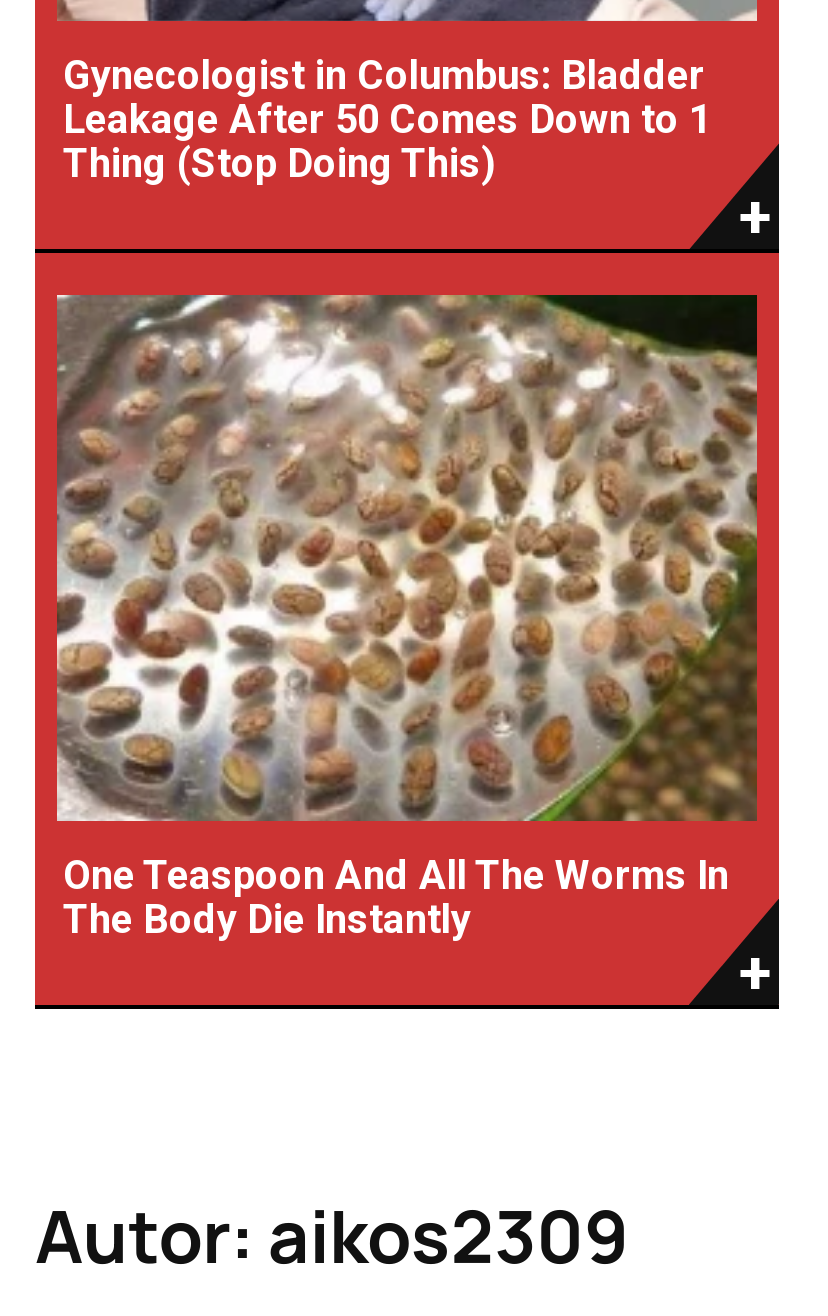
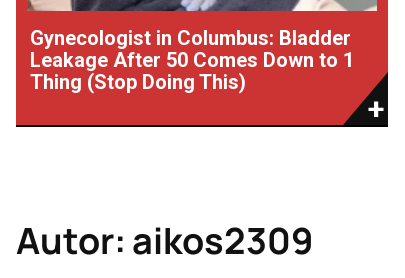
- [image]
- One Teaspoon And All The Worms In
- The Body Die Instantly
